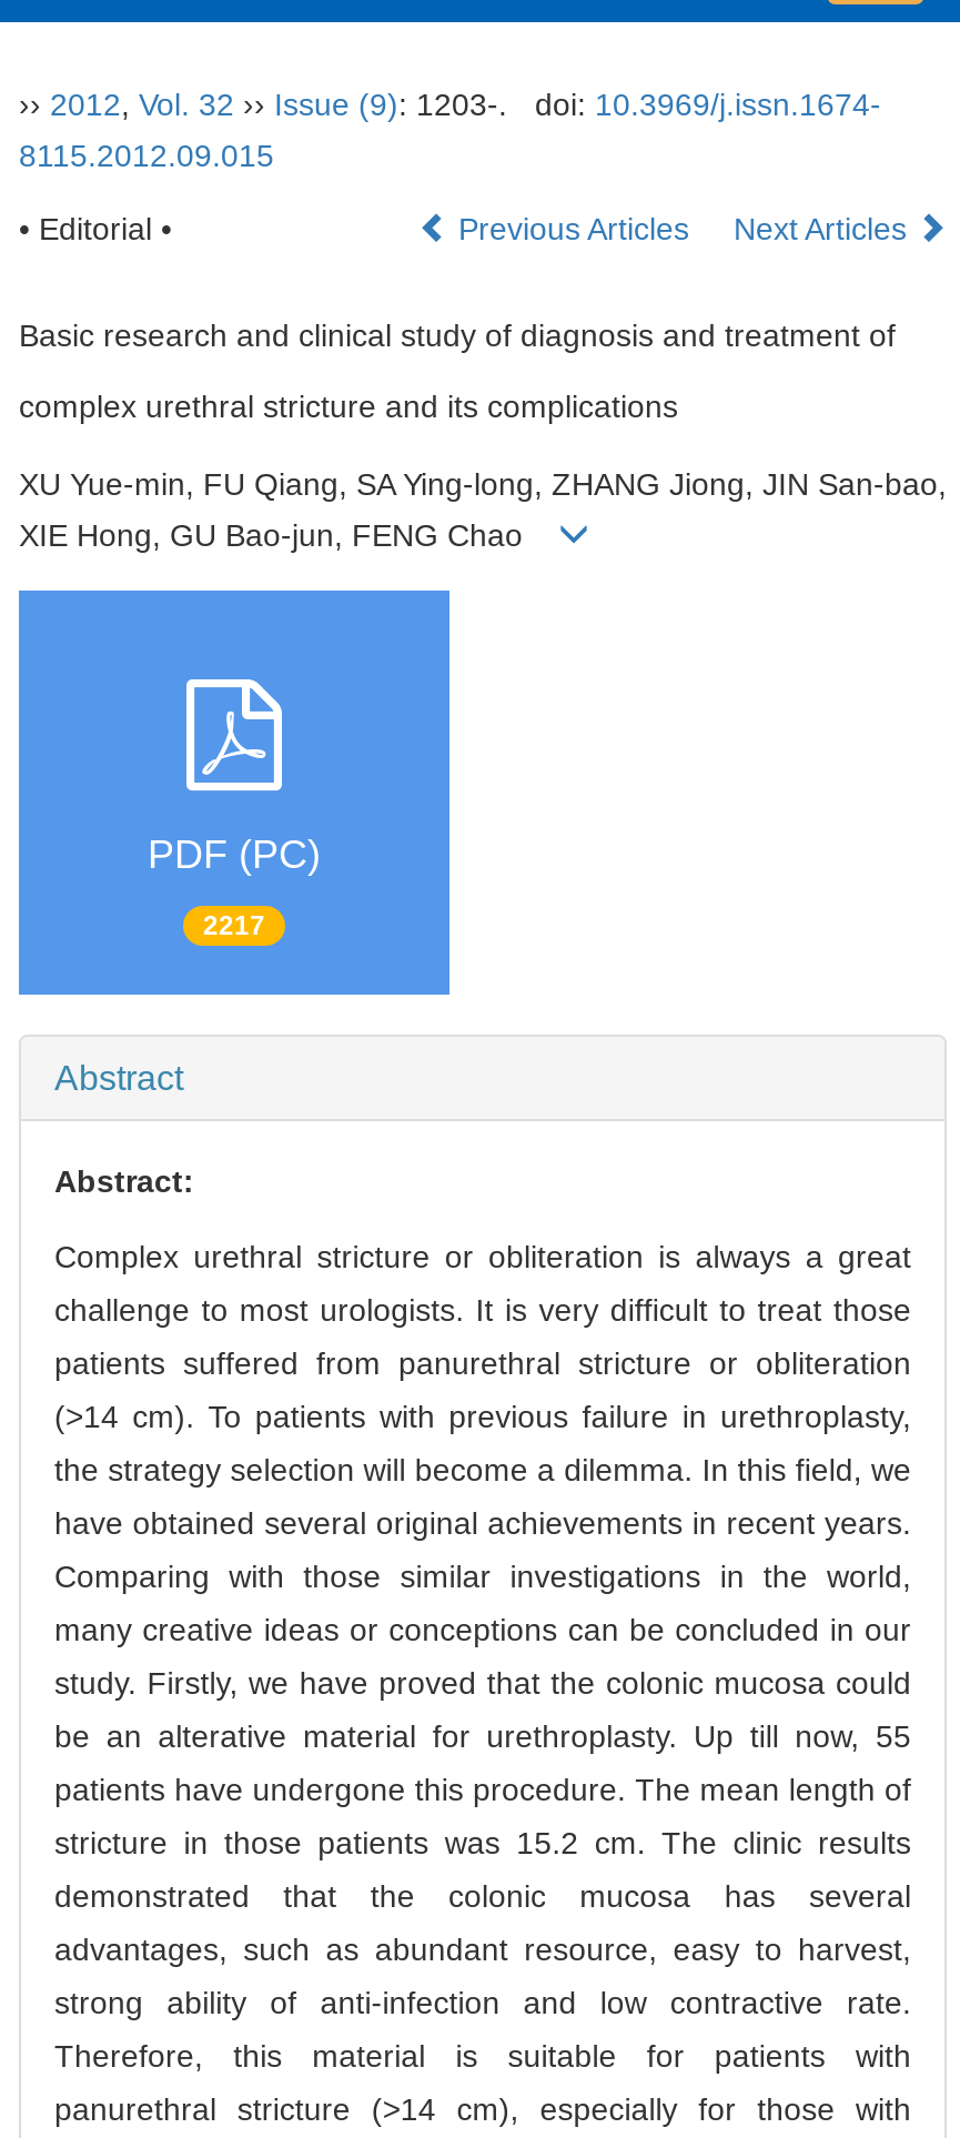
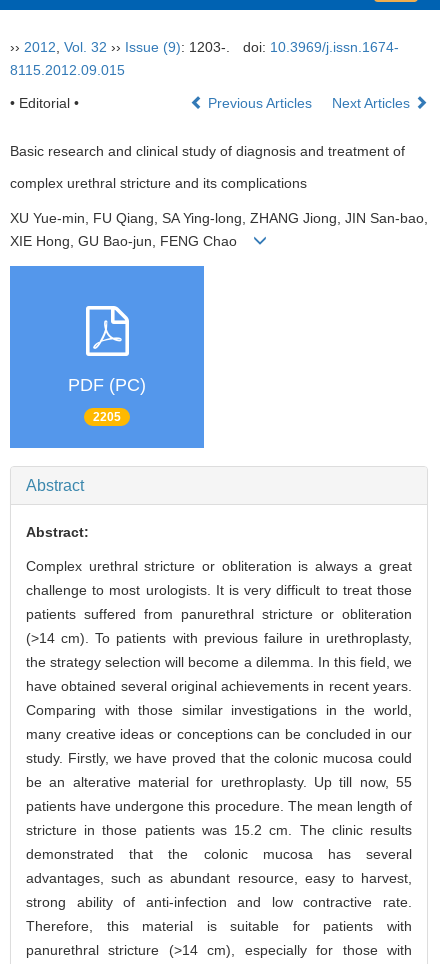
- 2217
+ 2205
